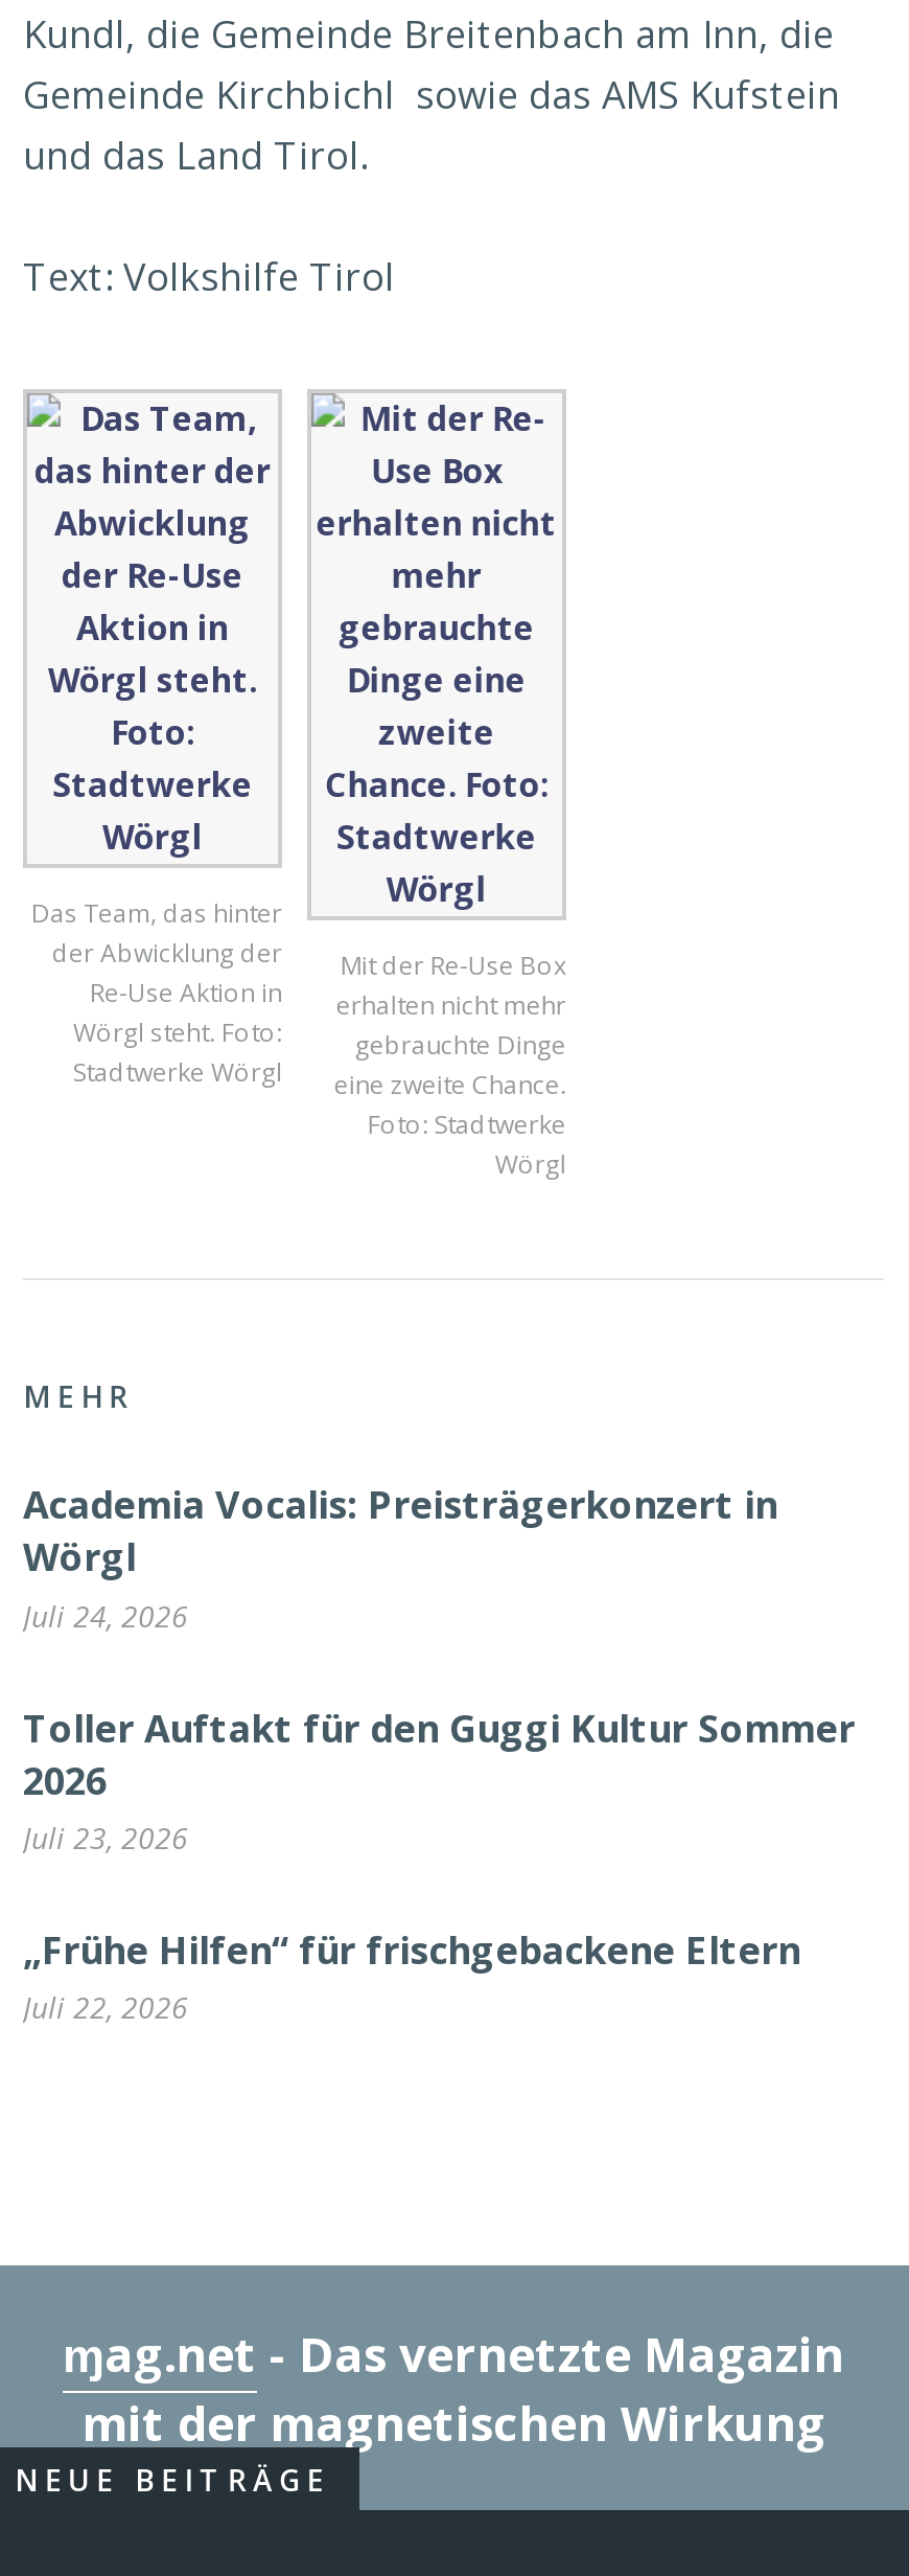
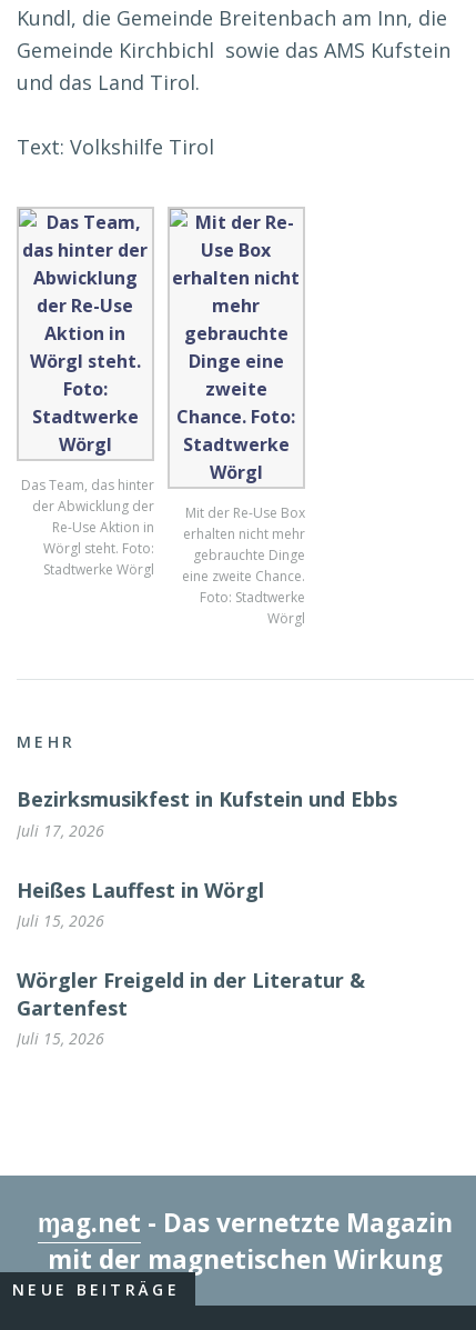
- Academia Vocalis: Preisträgerkonzert in
- Wörgl
- Juli 24, 2026
+ Bezirksmusikfest in Kufstein und Ebbs
+ Juli 17, 2026

- Toller Auftakt für den Guggi Kultur Sommer
- 2026
- Juli 23, 2026
+ Heißes Lauffest in Wörgl
+ Juli 15, 2026

- „Frühe Hilfen“ für frischgebackene Eltern
- Juli 22, 2026
+ Wörgler Freigeld in der Literatur &
+ Gartenfest
+ Juli 15, 2026
